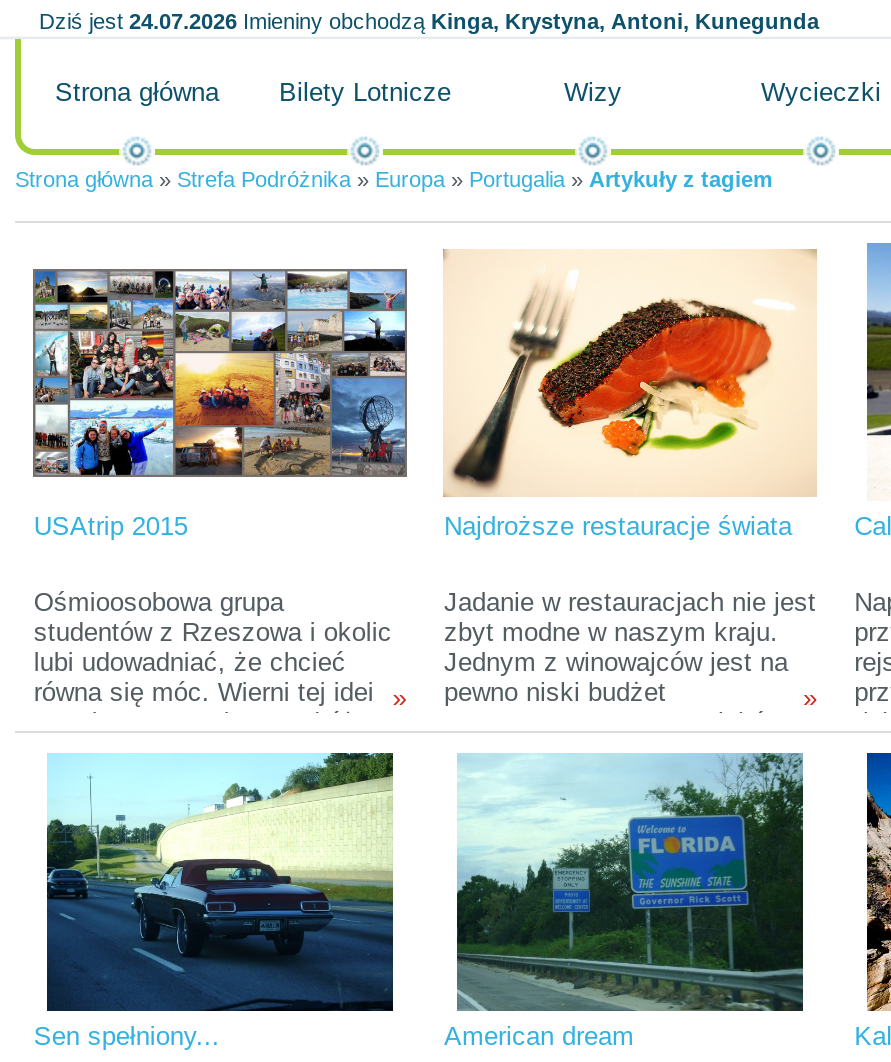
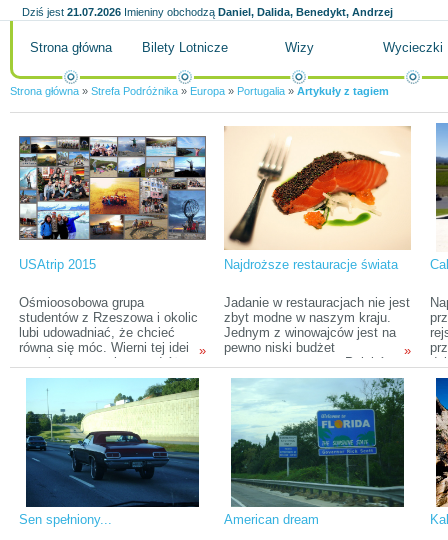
- Dziś jest 24.07.2026 Imieniny obchodzą Kinga, Krystyna, Antoni, Kunegunda
+ Dziś jest 21.07.2026 Imieniny obchodzą Daniel, Dalida, Benedykt, Andrzej
